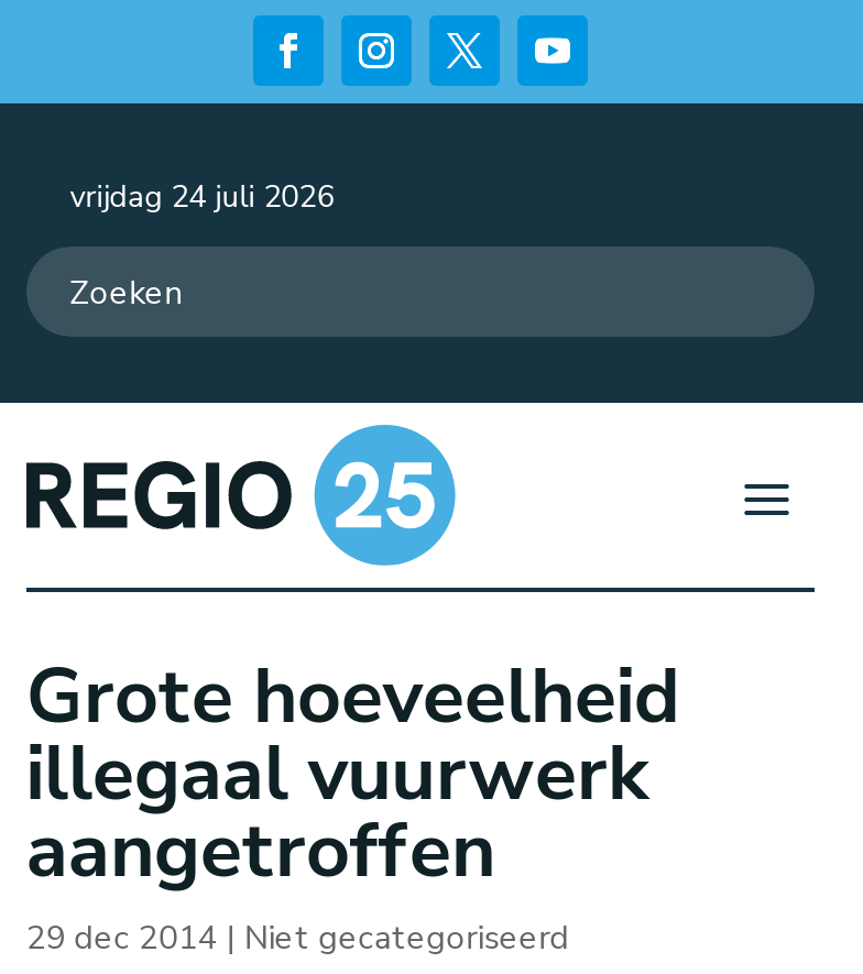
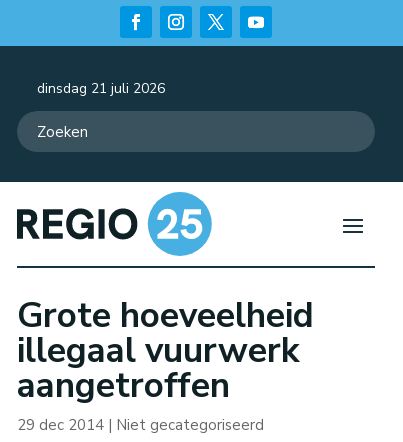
- vrijdag 24 juli 2026
+ dinsdag 21 juli 2026
